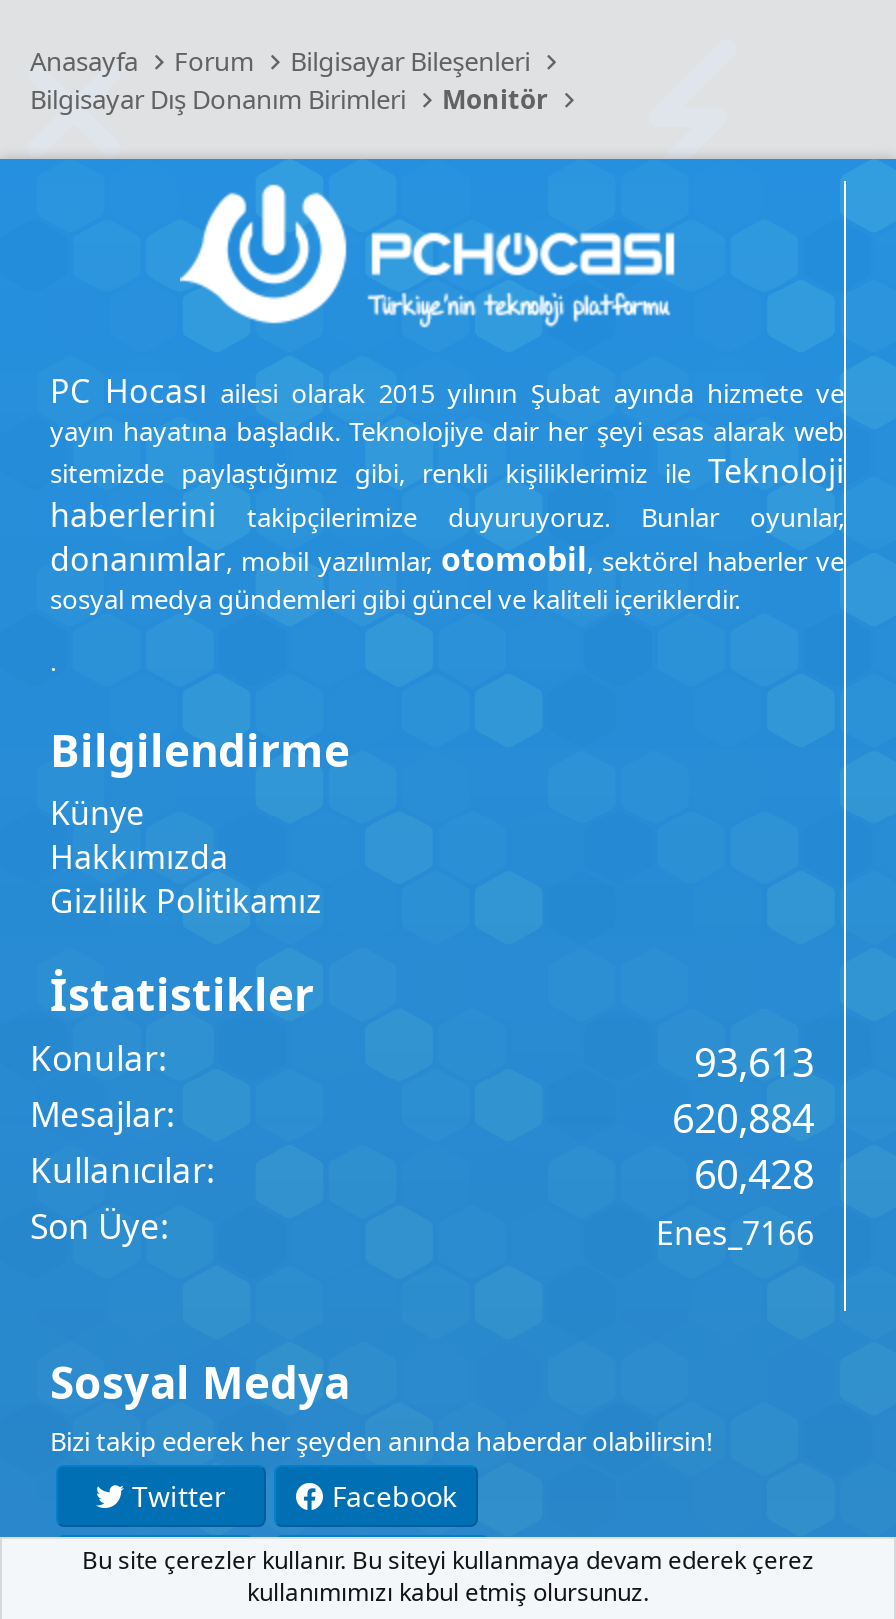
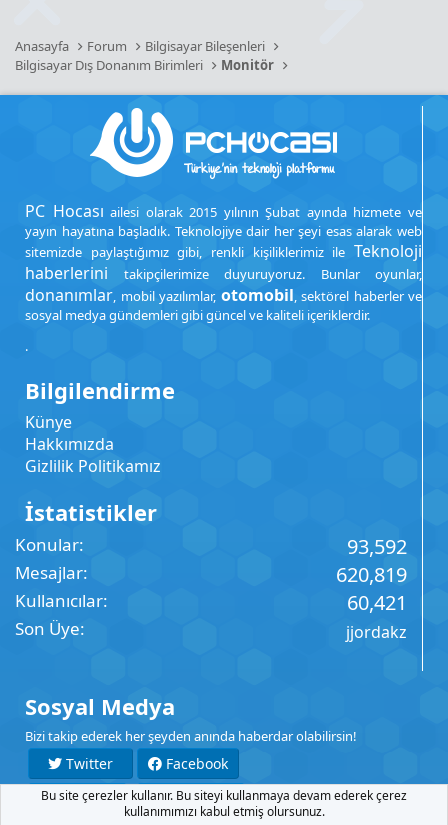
- 93,613
+ 93,592

- 620,884
+ 620,819

- 60,428
+ 60,421

- Enes_7166
+ jjordakz
